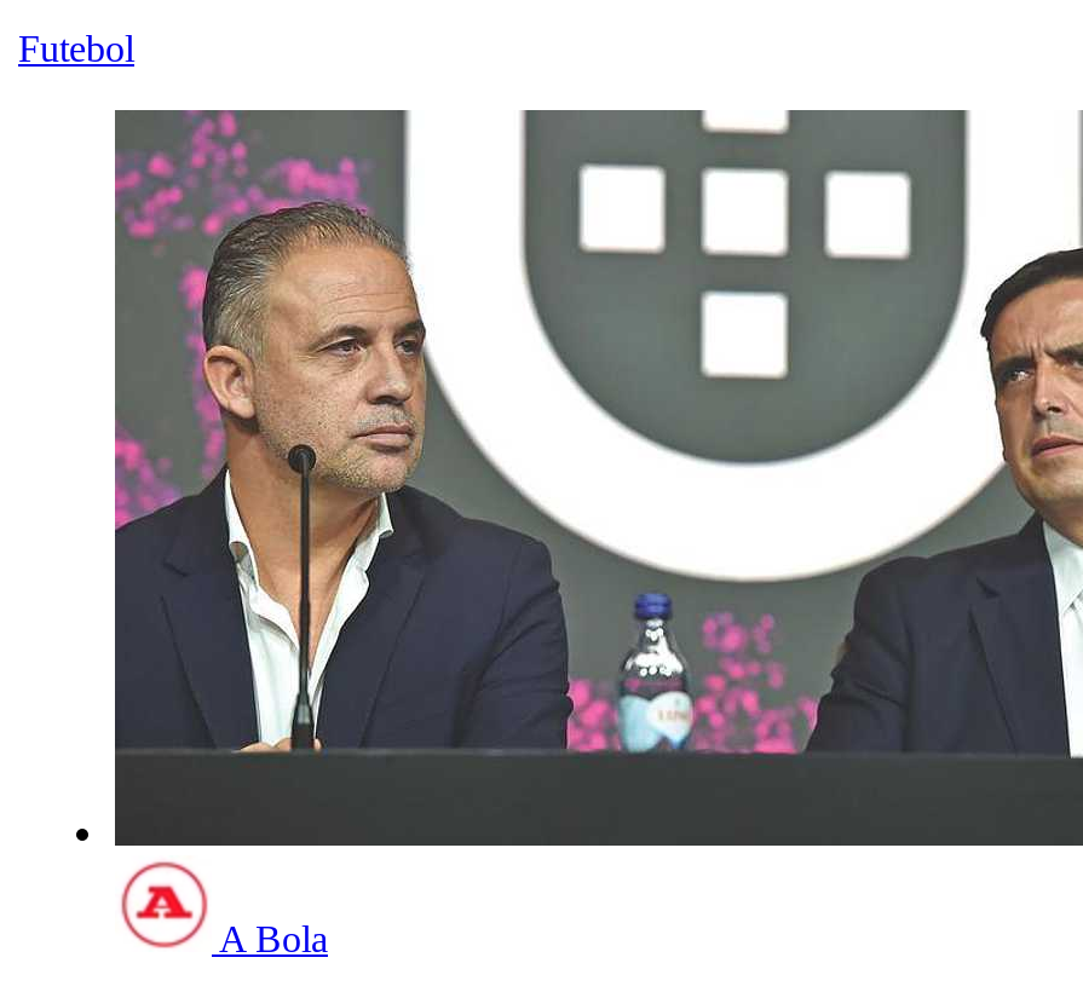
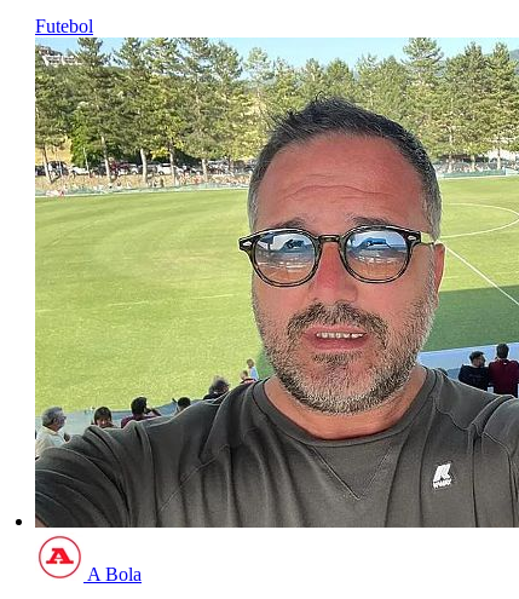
- [image]
+ [image]
